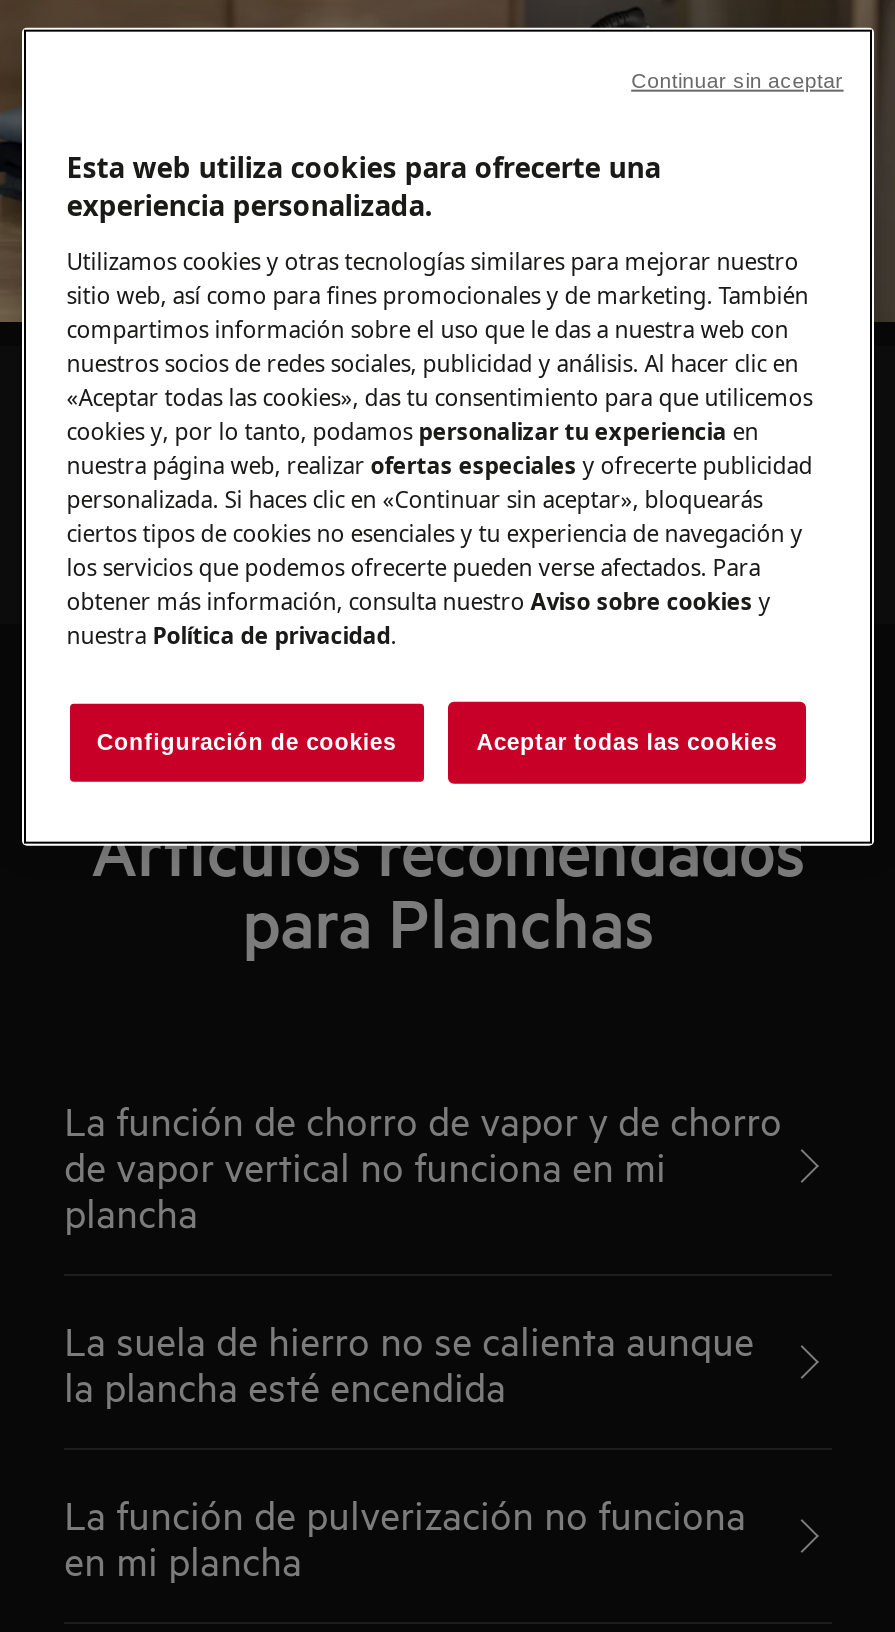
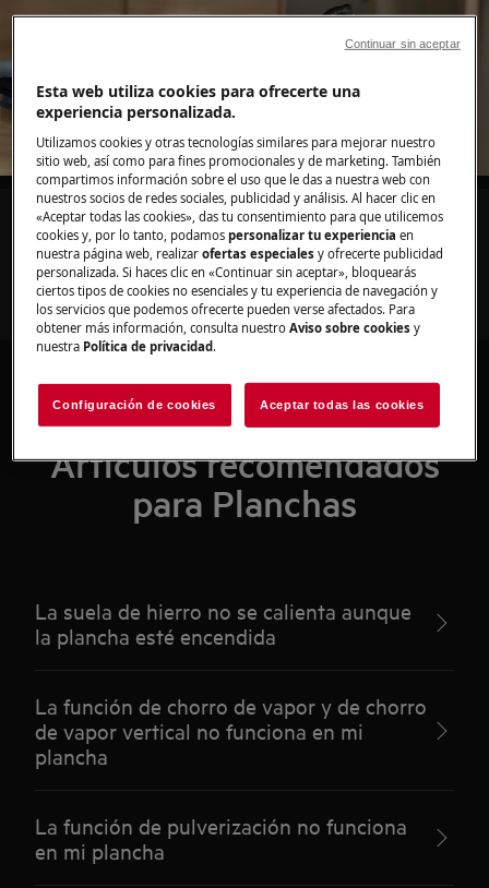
moved down: La función de chorro de vapor y de chorro | de vapor vertical no funciona en mi | plancha

moved up: La suela de hierro no se calienta aunque | la plancha esté encendida
